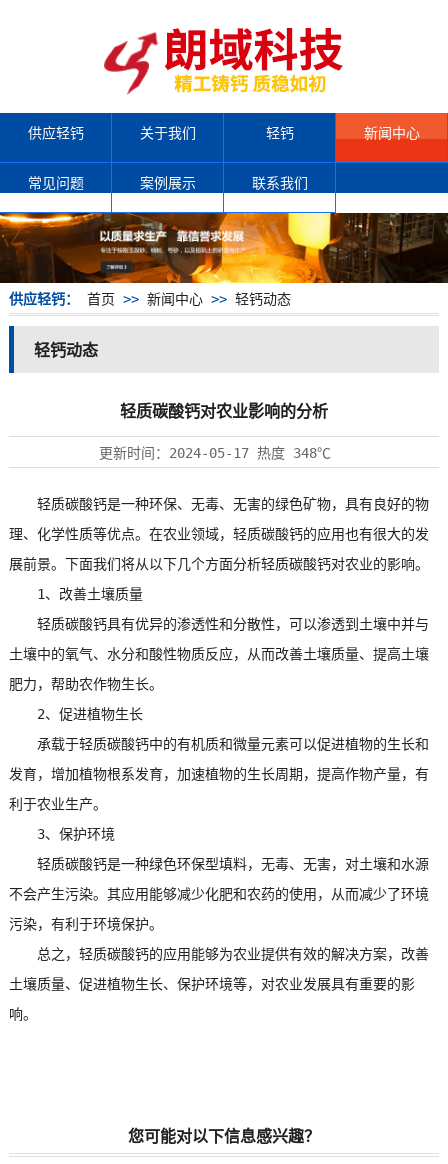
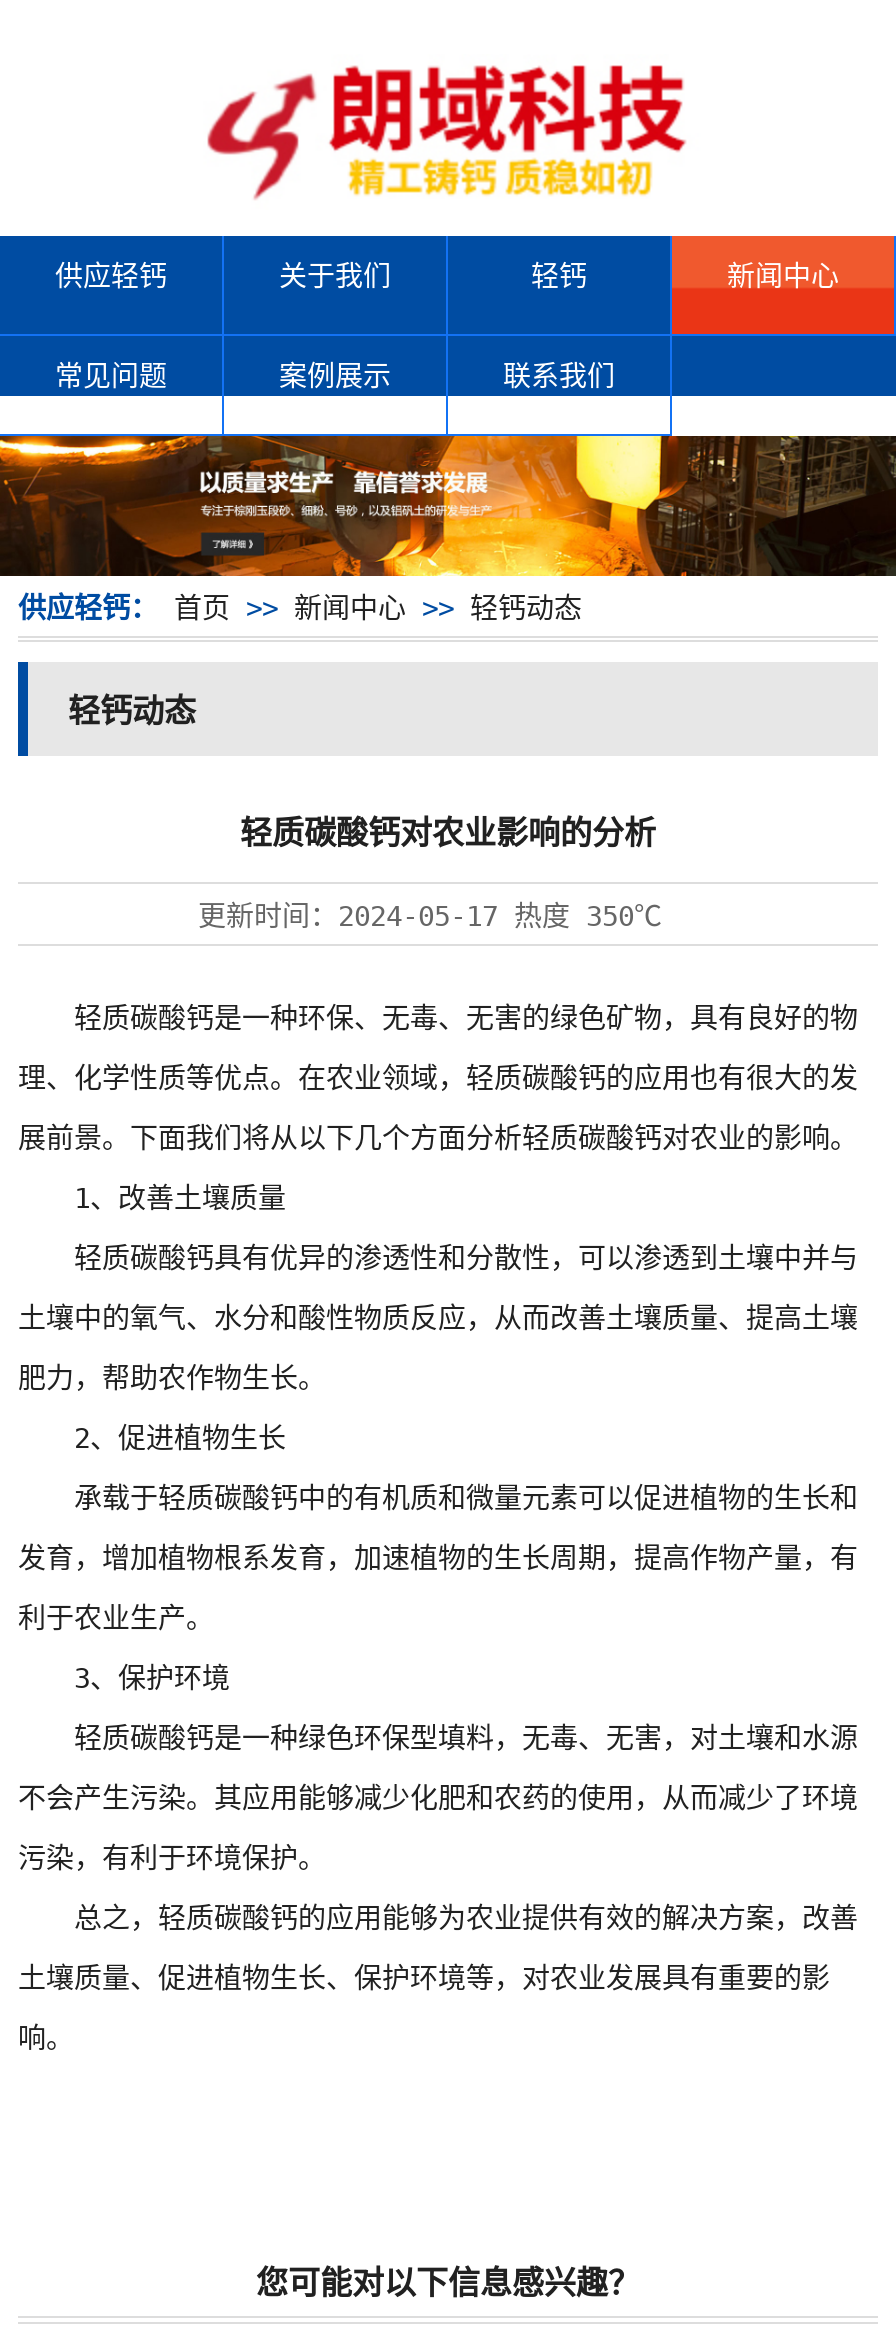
- 更新时间：2024-05-17热度348℃
+ 更新时间：2024-05-17热度350℃
